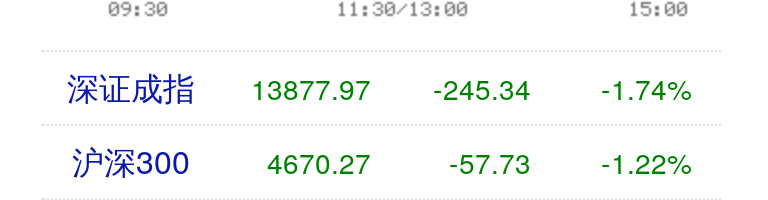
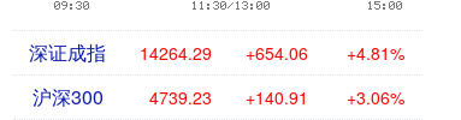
- 13877.97
+ 14264.29

- -245.34
+ +654.06

- -1.74%
+ +4.81%

- 4670.27
+ 4739.23

- -57.73
+ +140.91

- -1.22%
+ +3.06%
